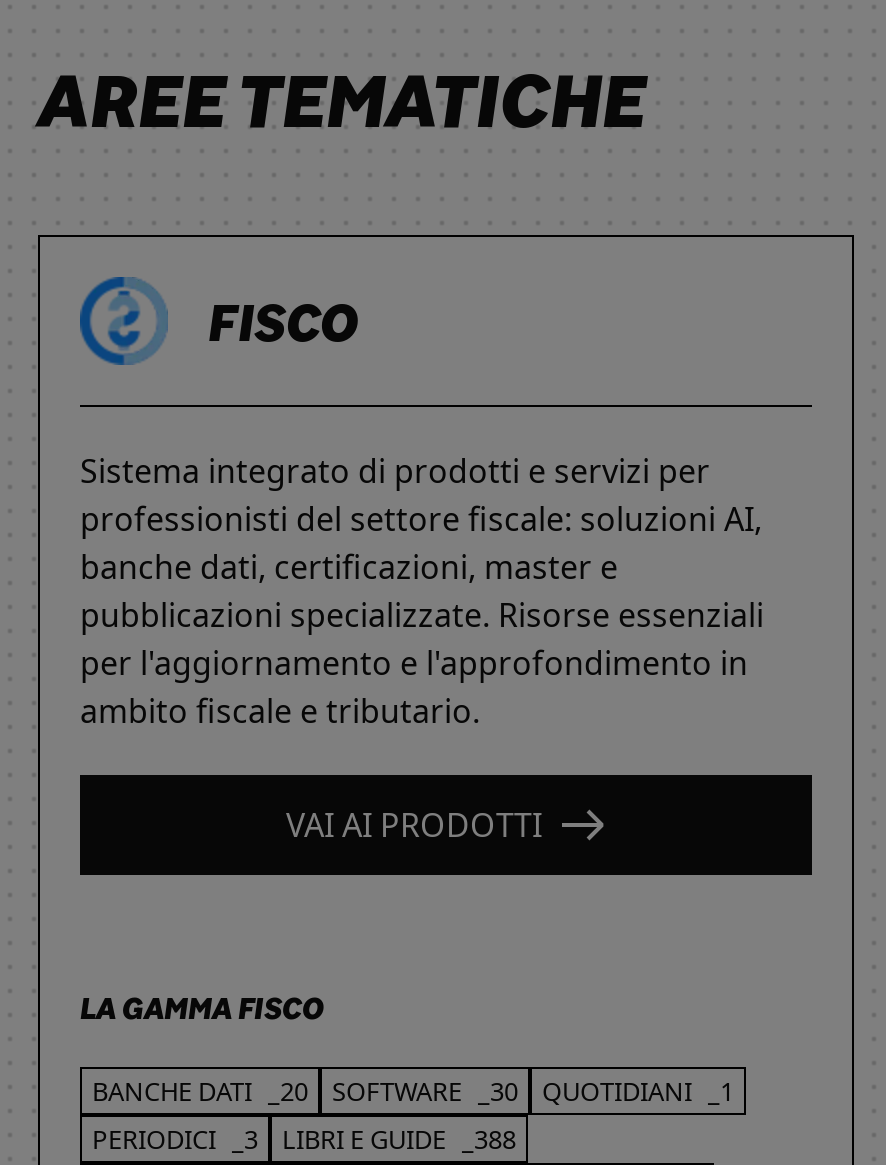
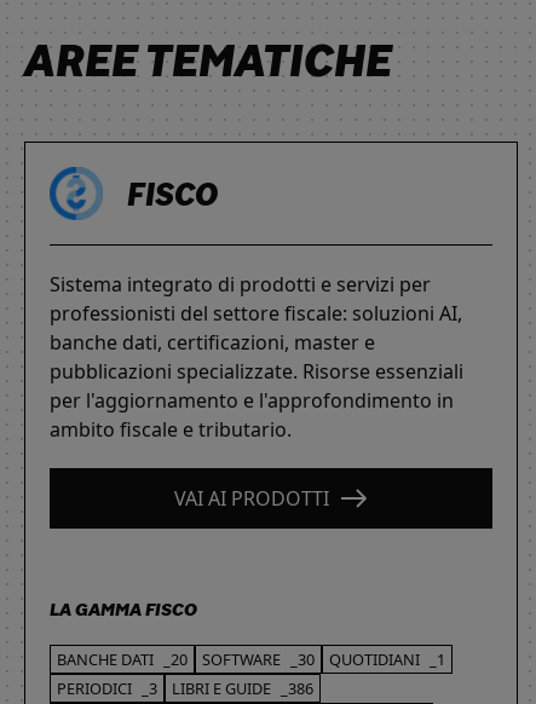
- PERIODICI _3 LIBRI E GUIDE _388
+ PERIODICI _3 LIBRI E GUIDE _386
